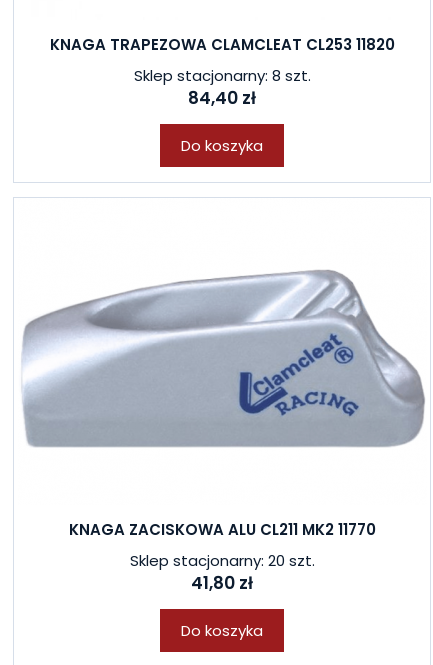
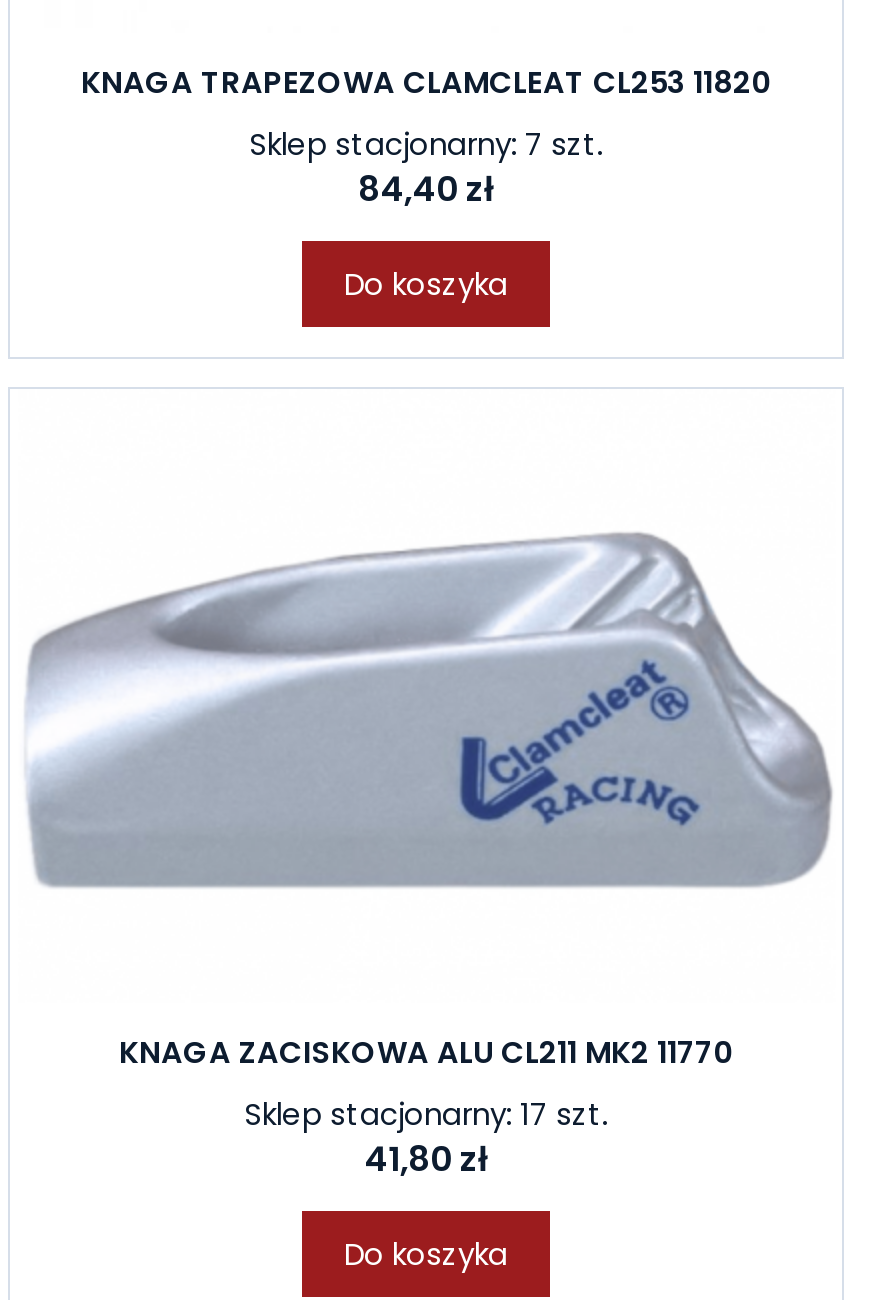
- Sklep stacjonarny: 8 szt.
+ Sklep stacjonarny: 7 szt.

- Sklep stacjonarny: 20 szt.
+ Sklep stacjonarny: 17 szt.
